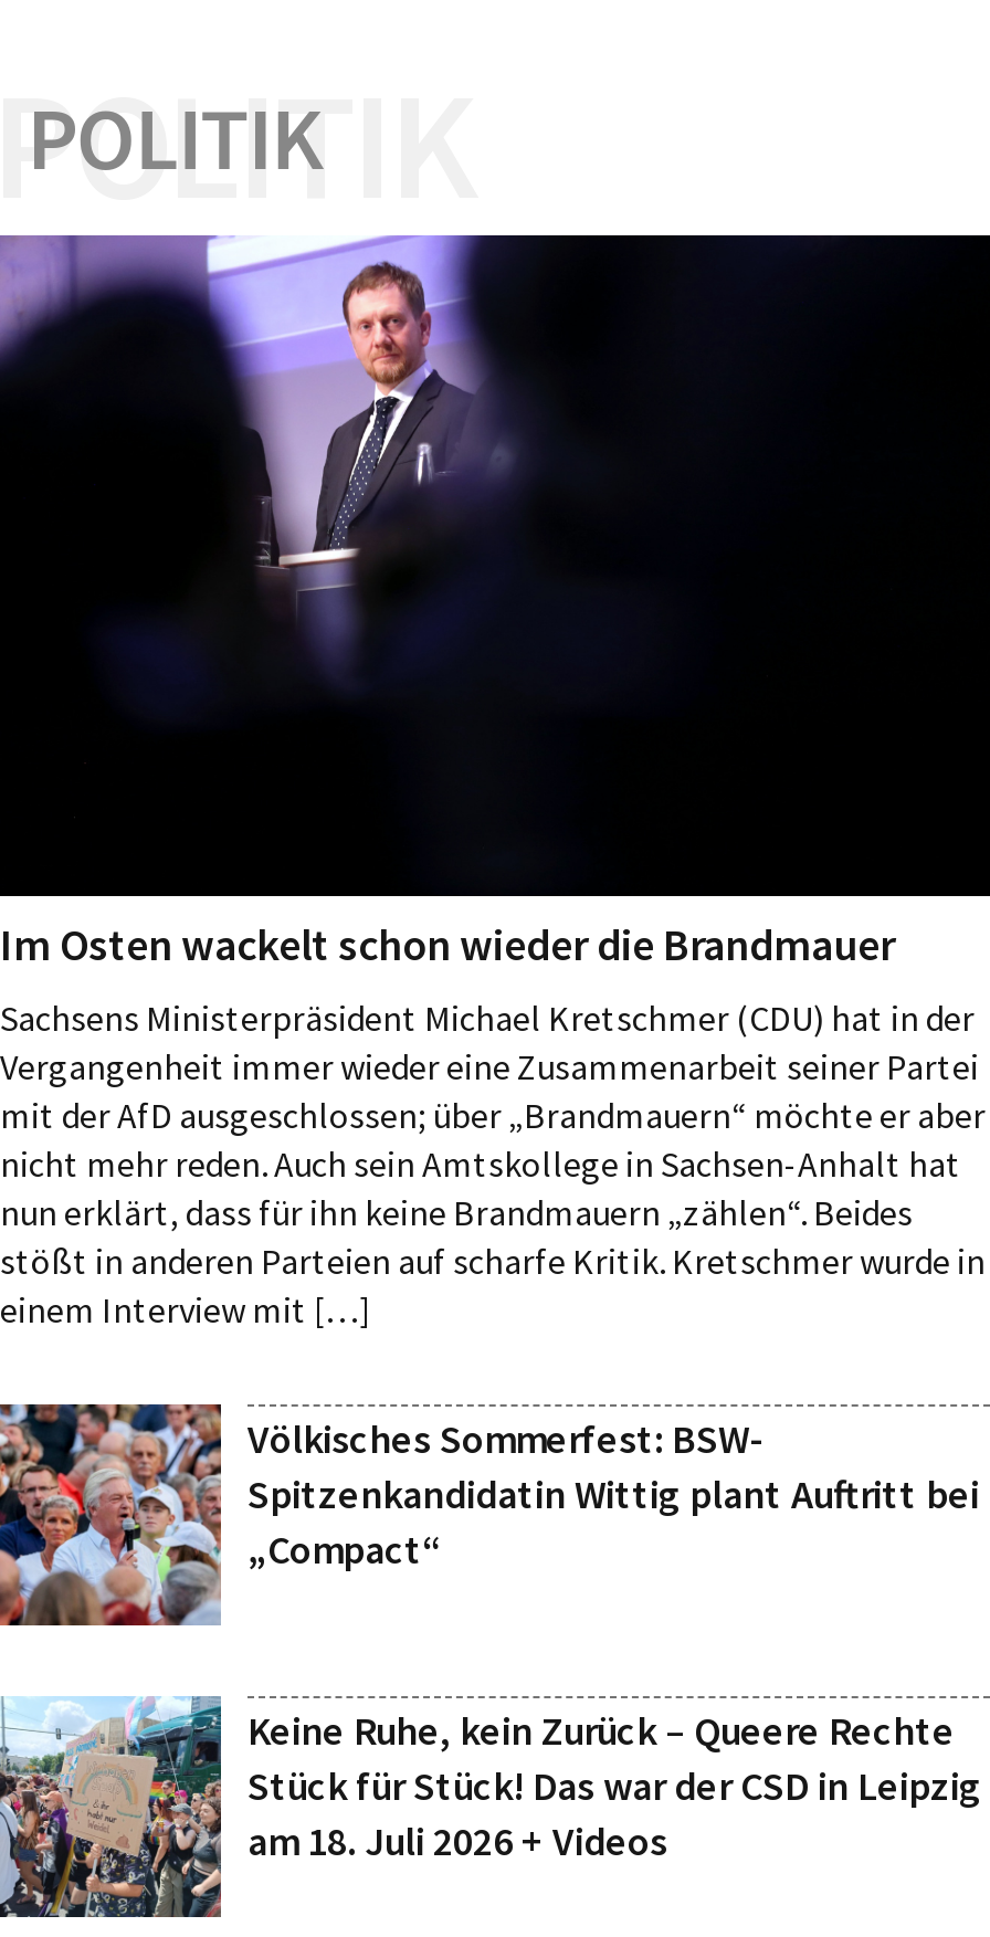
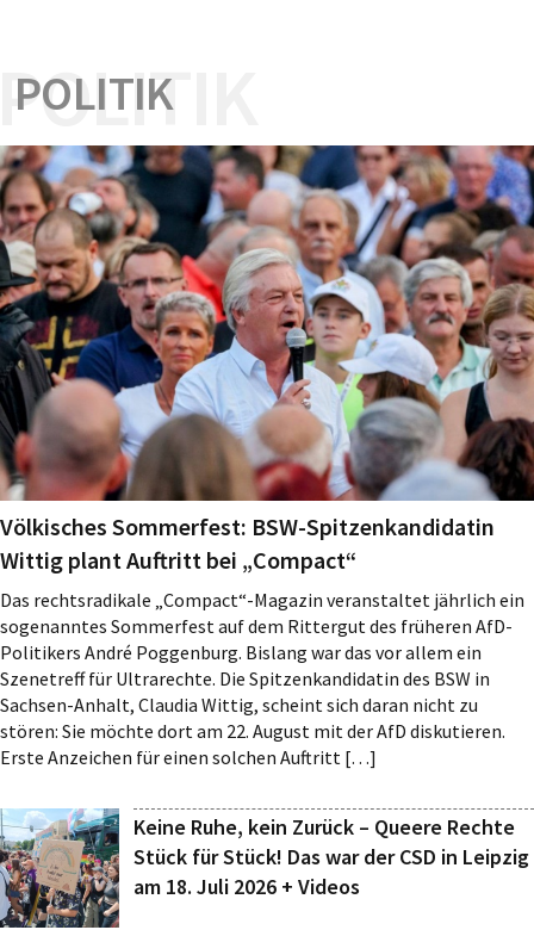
- [image]
+ [image]

- Im Osten wackelt schon wieder die Brandmauer
- Sachsens Ministerpräsident Michael Kretschmer (CDU) hat in der
- Vergangenheit immer wieder eine Zusammenarbeit seiner Partei
- mit der AfD ausgeschlossen; über „Brandmauern“ möchte er aber
- nicht mehr reden. Auch sein Amtskollege in Sachsen-Anhalt hat
- nun erklärt, dass für ihn keine Brandmauern „zählen“. Beides
- stößt in anderen Parteien auf scharfe Kritik. Kretschmer wurde in
- einem Interview mit […]
- Völkisches Sommerfest: BSW-
- Spitzenkandidatin Wittig plant Auftritt bei
- „Compact“
+ Völkisches Sommerfest: BSW-Spitzenkandidatin
+ Wittig plant Auftritt bei „Compact“
+ Das rechtsradikale „Compact“-Magazin veranstaltet jährlich ein
+ sogenanntes Sommerfest auf dem Rittergut des früheren AfD-
+ Politikers André Poggenburg. Bislang war das vor allem ein
+ Szenetreff für Ultrarechte. Die Spitzenkandidatin des BSW in
+ Sachsen-Anhalt, Claudia Wittig, scheint sich daran nicht zu
+ stören: Sie möchte dort am 22. August mit der AfD diskutieren.
+ Erste Anzeichen für einen solchen Auftritt […]
